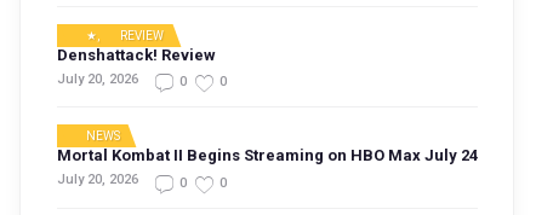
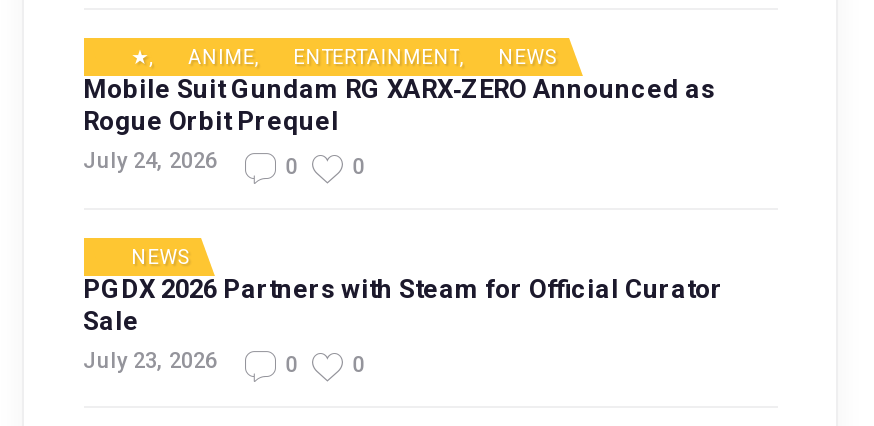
- REVIEW
- Denshattack! Review
- July 20, 2026
+ ANIME,
+ ENTERTAINMENT,
+ NEWS
+ Mobile Suit Gundam RG XARX‑ZERO Announced as
+ Rogue Orbit Prequel
+ July 24, 2026

- Mortal Kombat II Begins Streaming on HBO Max July 24
- July 20, 2026
+ PGDX 2026 Partners with Steam for Official Curator
+ Sale
+ July 23, 2026
